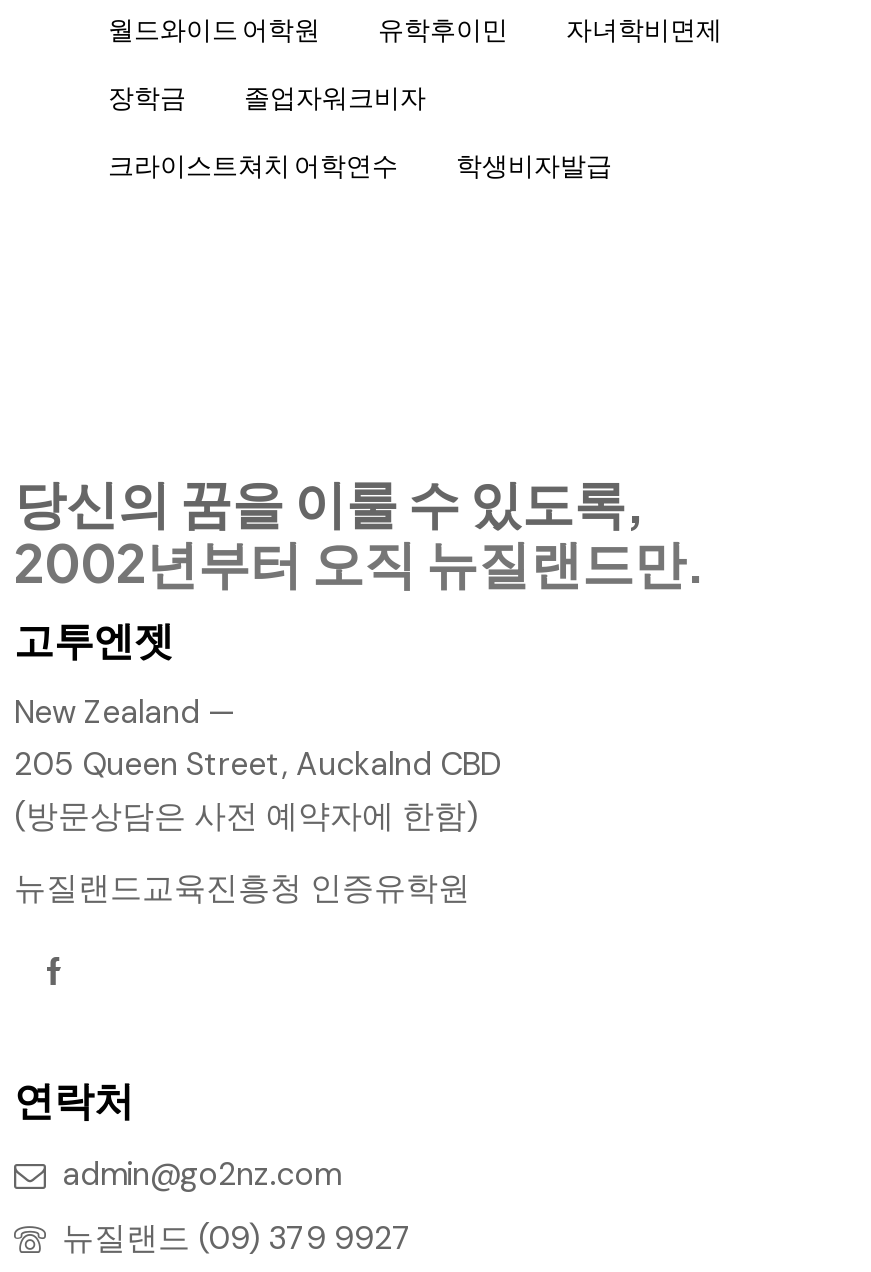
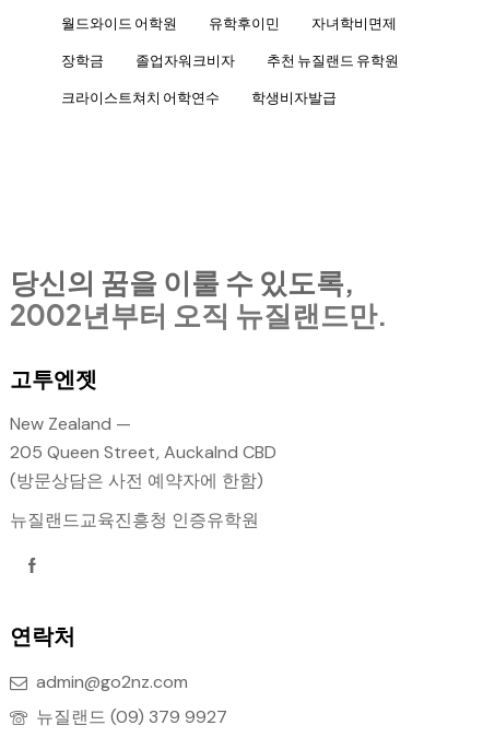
+ 추천 뉴질랜드 유학원
